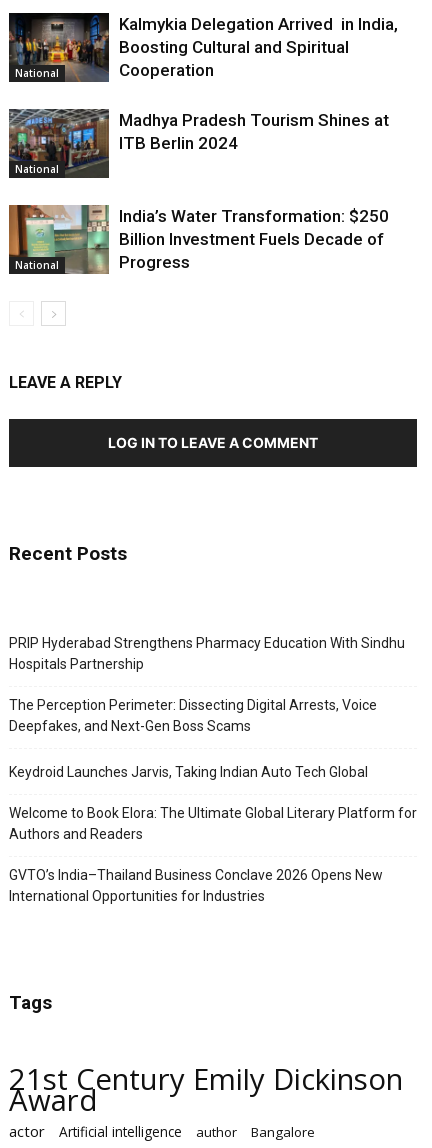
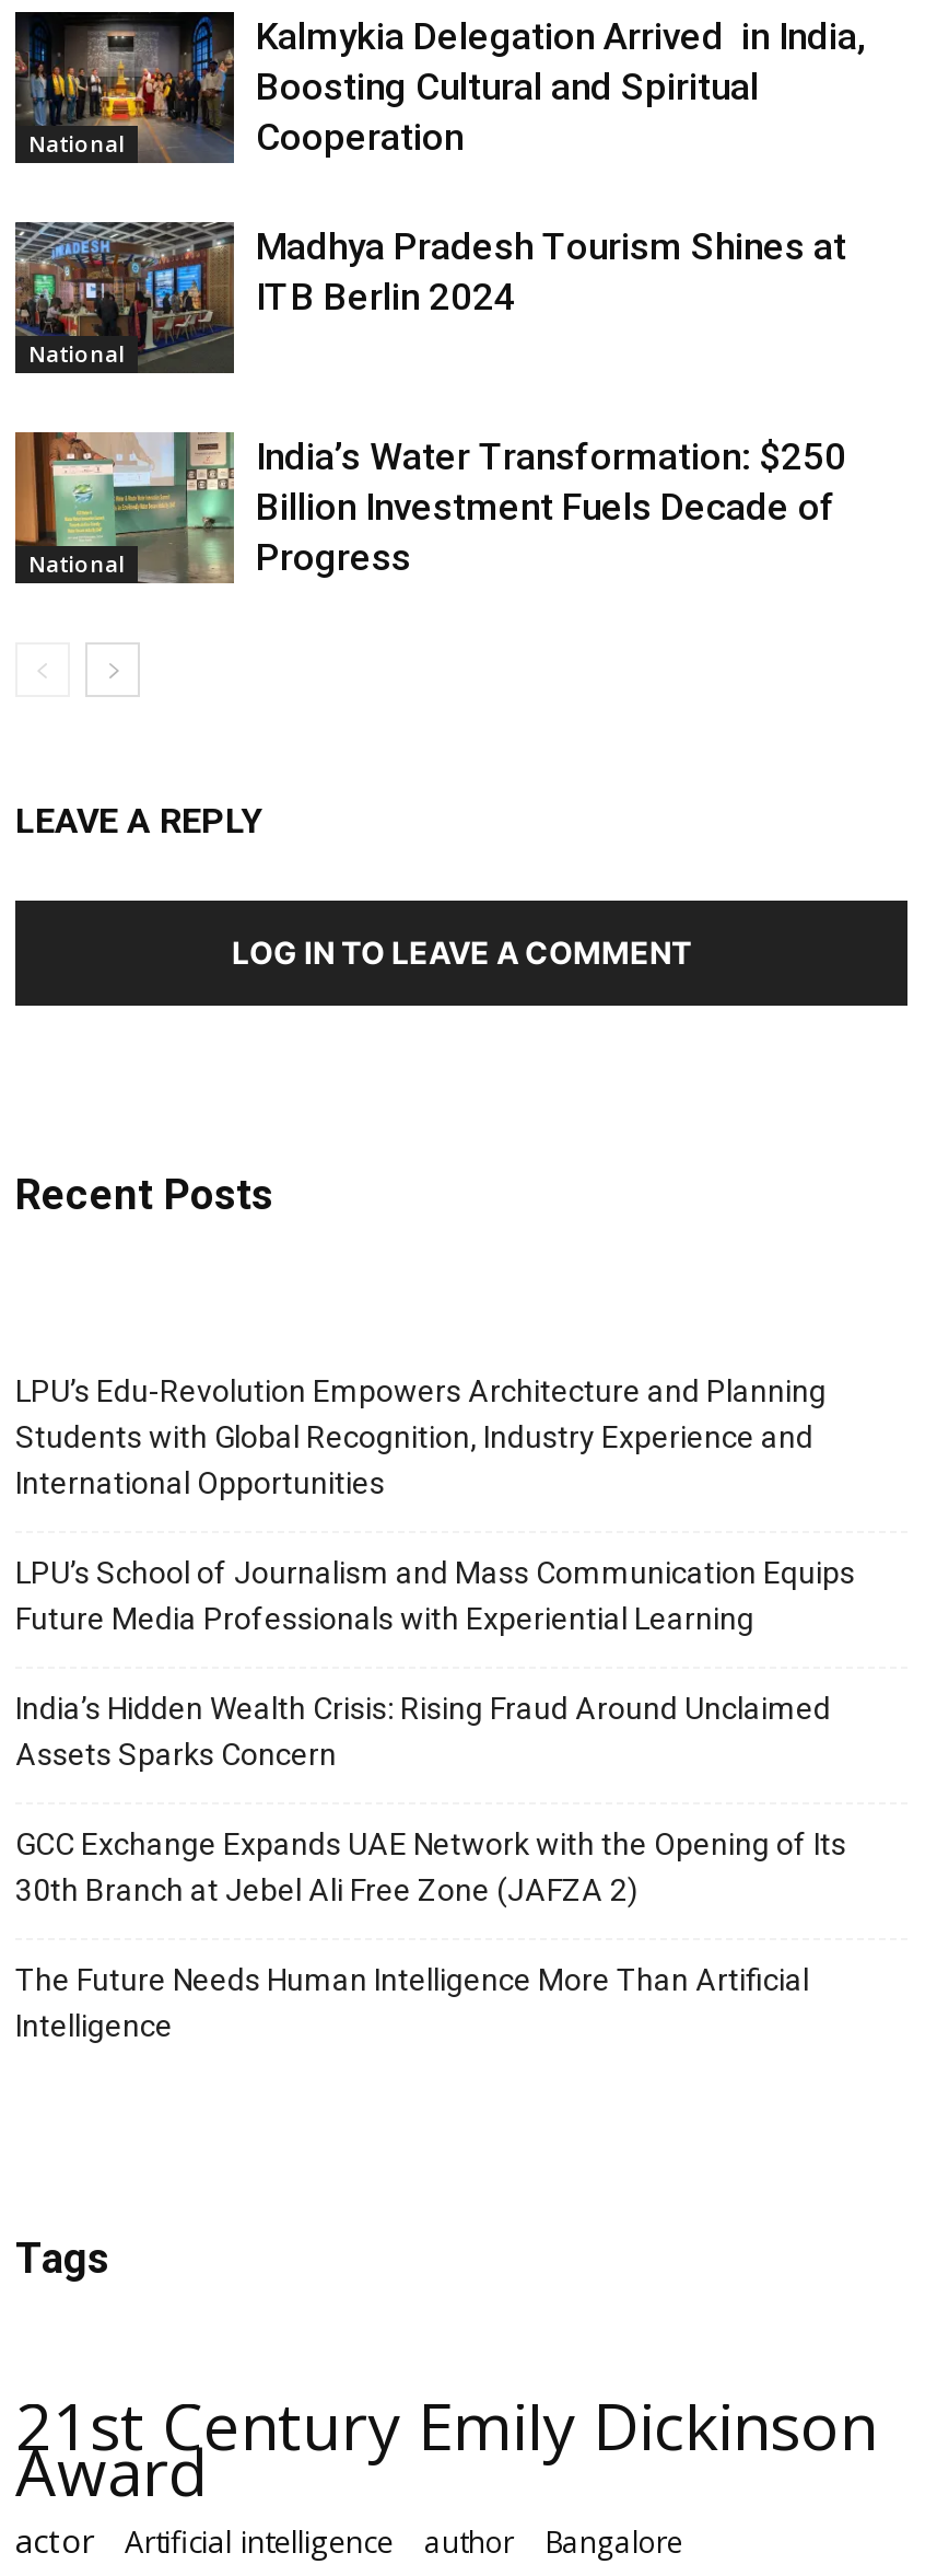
- PRIP Hyderabad Strengthens Pharmacy Education With Sindhu
- Hospitals Partnership
+ LPU’s Edu-Revolution Empowers Architecture and Planning
+ Students with Global Recognition, Industry Experience and
+ International Opportunities

- The Perception Perimeter: Dissecting Digital Arrests, Voice
- Deepfakes, and Next-Gen Boss Scams
+ LPU’s School of Journalism and Mass Communication Equips
+ Future Media Professionals with Experiential Learning

- Keydroid Launches Jarvis, Taking Indian Auto Tech Global
+ India’s Hidden Wealth Crisis: Rising Fraud Around Unclaimed
+ Assets Sparks Concern

- Welcome to Book Elora: The Ultimate Global Literary Platform for
- Authors and Readers
+ GCC Exchange Expands UAE Network with the Opening of Its
+ 30th Branch at Jebel Ali Free Zone (JAFZA 2)

- GVTO’s India–Thailand Business Conclave 2026 Opens New
- International Opportunities for Industries
+ The Future Needs Human Intelligence More Than Artificial
+ Intelligence
